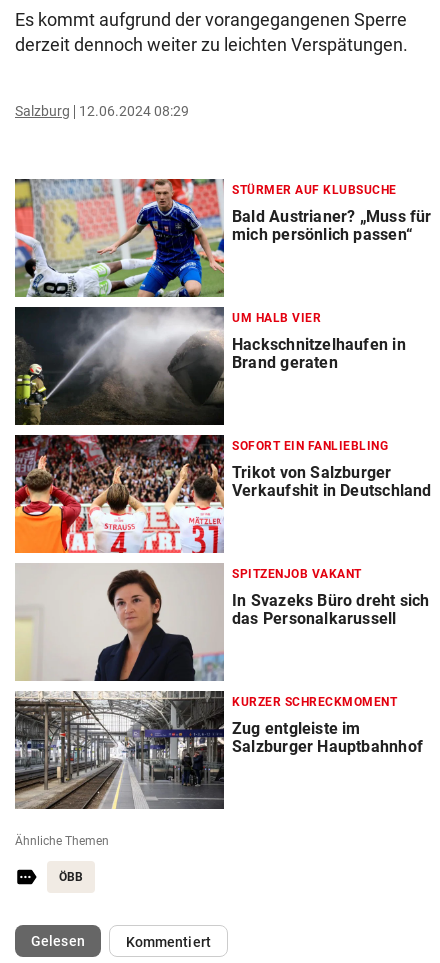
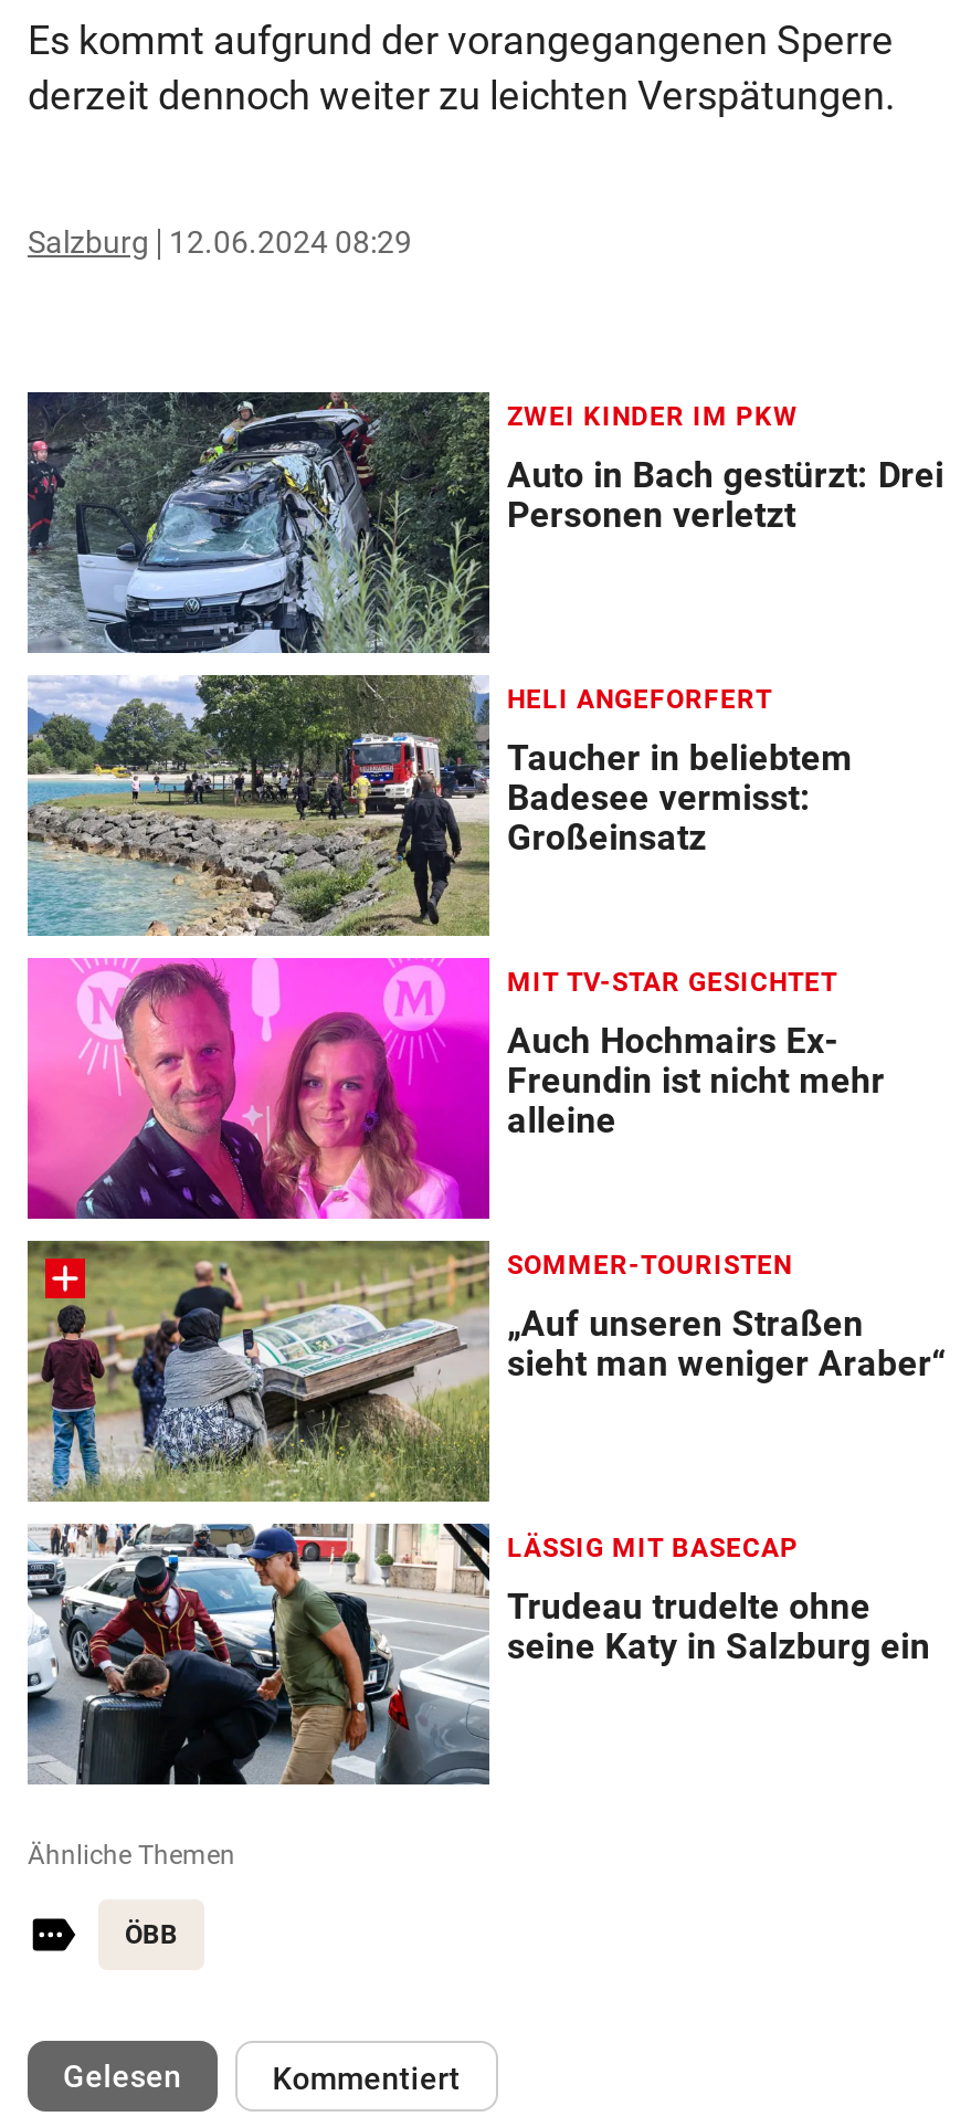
- [image]
- STÜRMER AUF KLUBSUCHE
+ [image]
+ ZWEI KINDER IM PKW

- Bald Austrianer? „Muss für
- mich persönlich passen“
+ Auto in Bach gestürzt: Drei
+ Personen verletzt

- [image]
- UM HALB VIER
+ [image]
+ HELI ANGEFORFERT

- Hackschnitzelhaufen in
- Brand geraten
+ Taucher in beliebtem
+ Badesee vermisst:
+ Großeinsatz

- [image]
- SOFORT EIN FANLIEBLING
+ [image]
+ MIT TV-STAR GESICHTET

- Trikot von Salzburger
- Verkaufshit in Deutschland
+ Auch Hochmairs Ex-
+ Freundin ist nicht mehr
+ alleine

- [image]
- SPITZENJOB VAKANT
+ [image]
+ SOMMER-TOURISTEN

- In Svazeks Büro dreht sich
- das Personalkarussell
+ „Auf unseren Straßen
+ sieht man weniger Araber“

- [image]
- KURZER SCHRECKMOMENT
+ [image]
+ LÄSSIG MIT BASECAP

- Zug entgleiste im
- Salzburger Hauptbahnhof
+ Trudeau trudelte ohne
+ seine Katy in Salzburg ein
